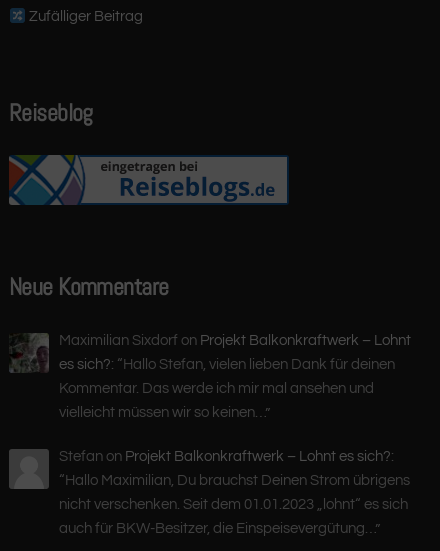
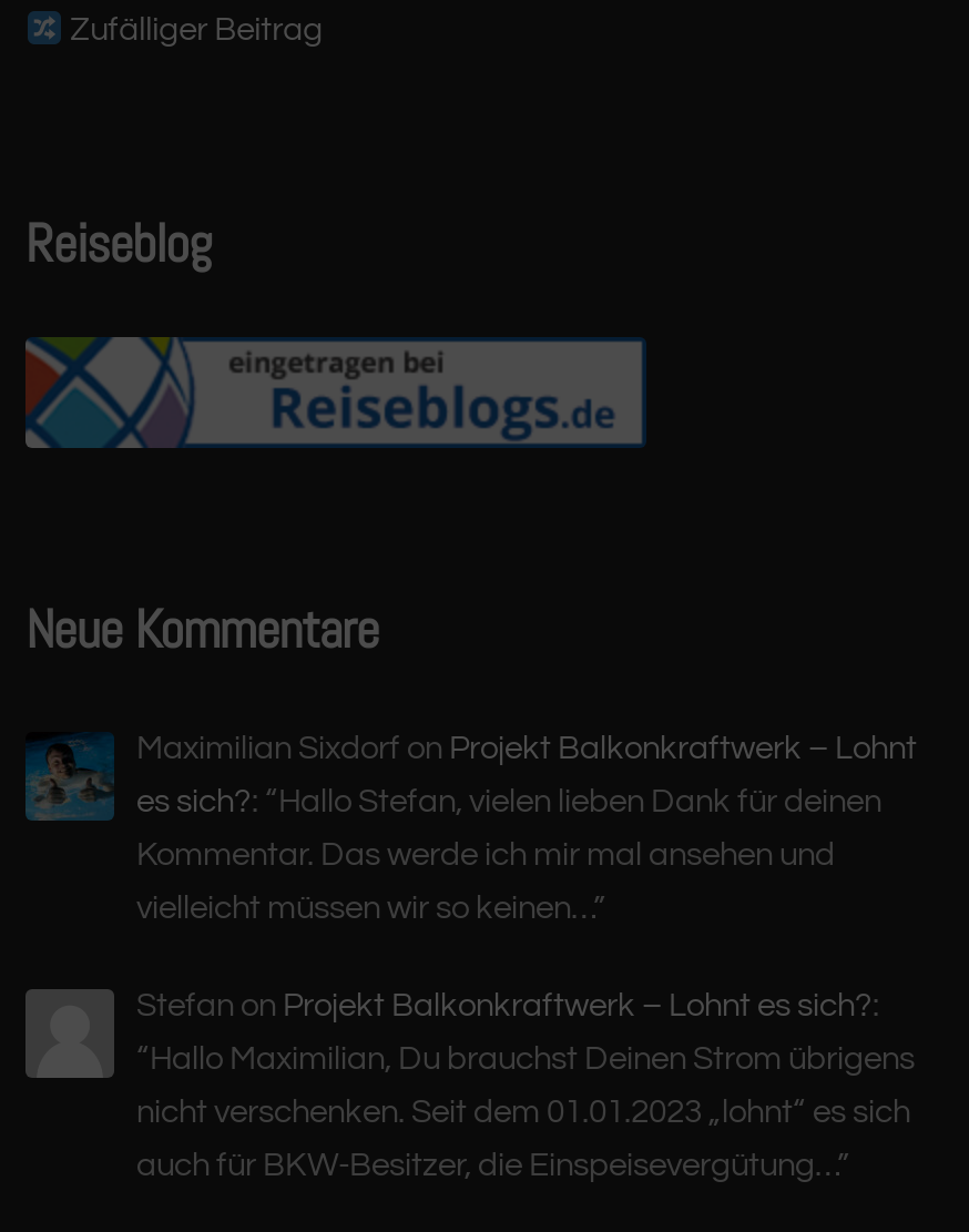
- [image]
+ [image]
